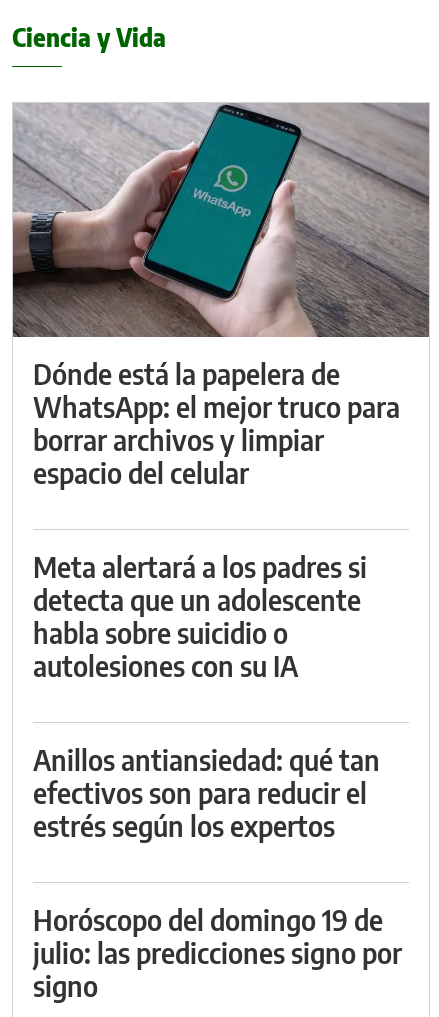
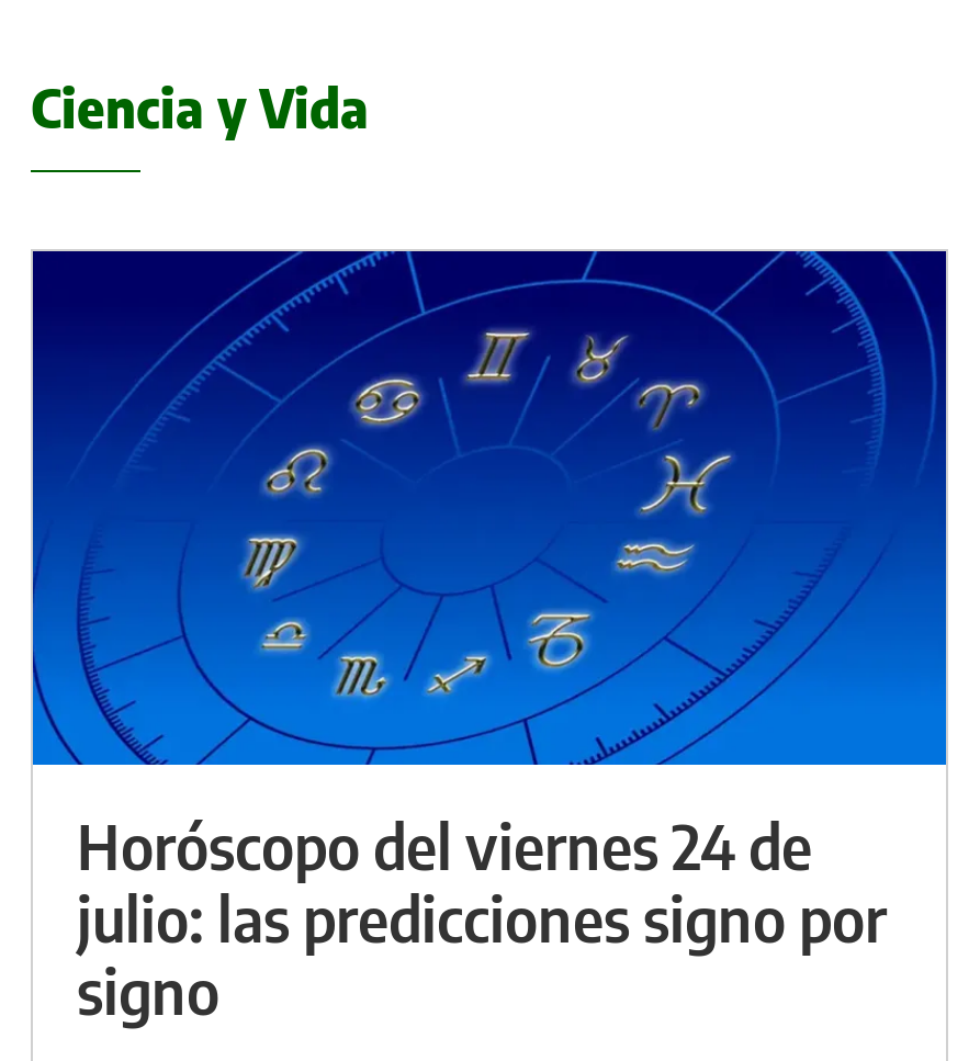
- [image]
- Dónde está la papelera de
- WhatsApp: el mejor truco para
- borrar archivos y limpiar
- espacio del celular
- Meta alertará a los padres si
- detecta que un adolescente
- habla sobre suicidio o
- autolesiones con su IA
- Anillos antiansiedad: qué tan
- efectivos son para reducir el
- estrés según los expertos
- Horóscopo del domingo 19 de
+ [image]
+ Horóscopo del viernes 24 de
